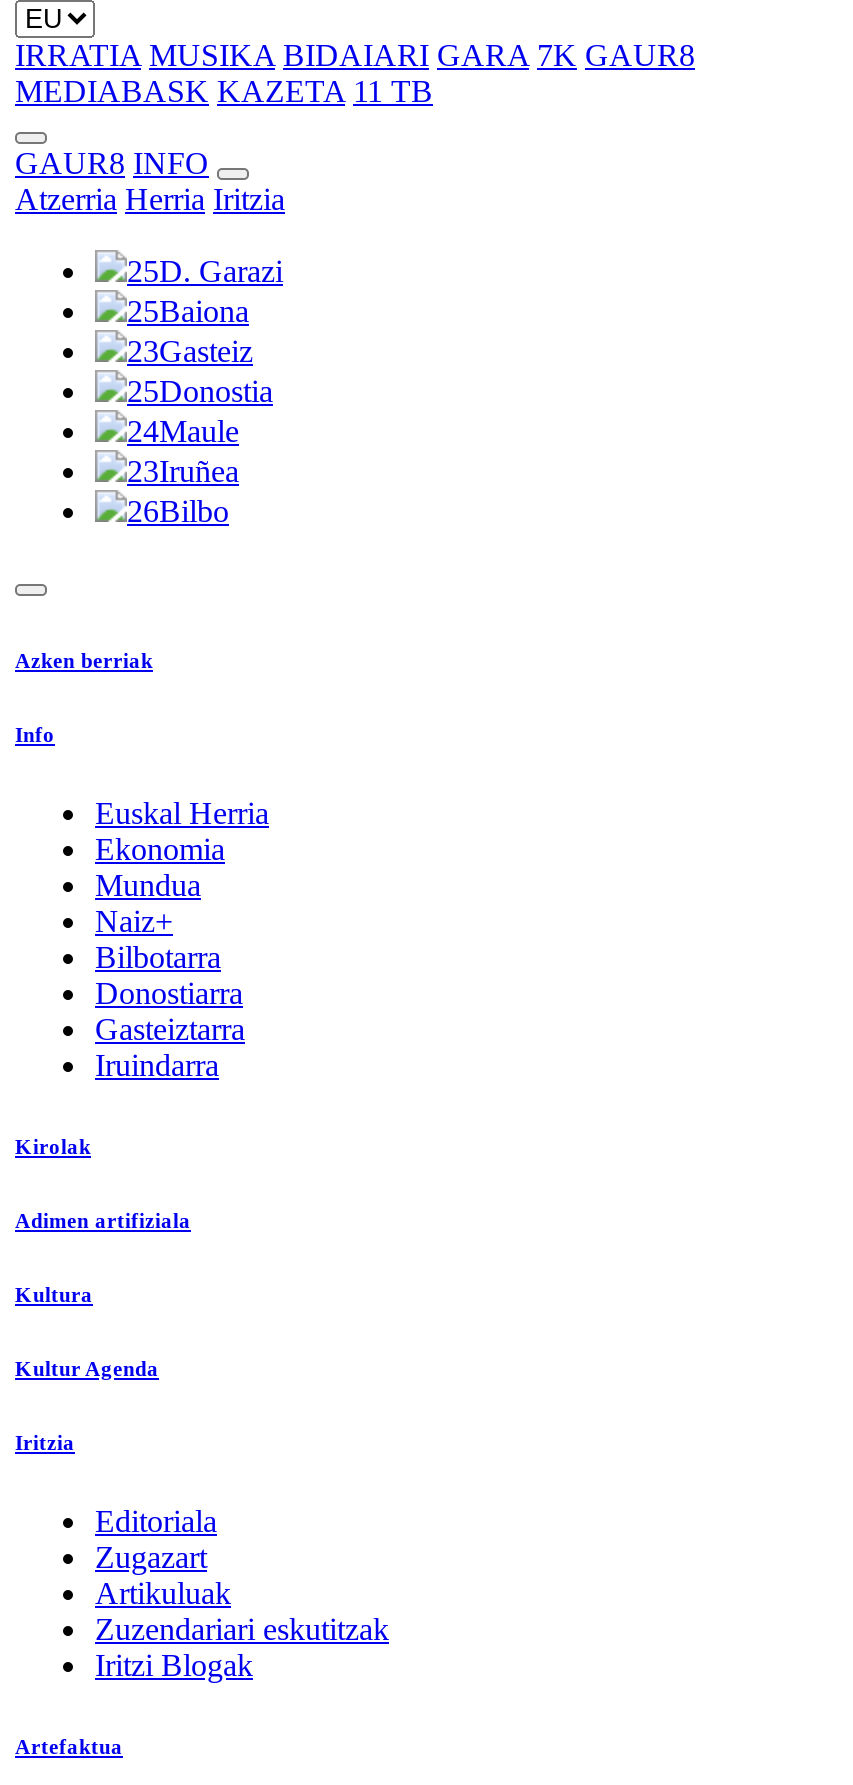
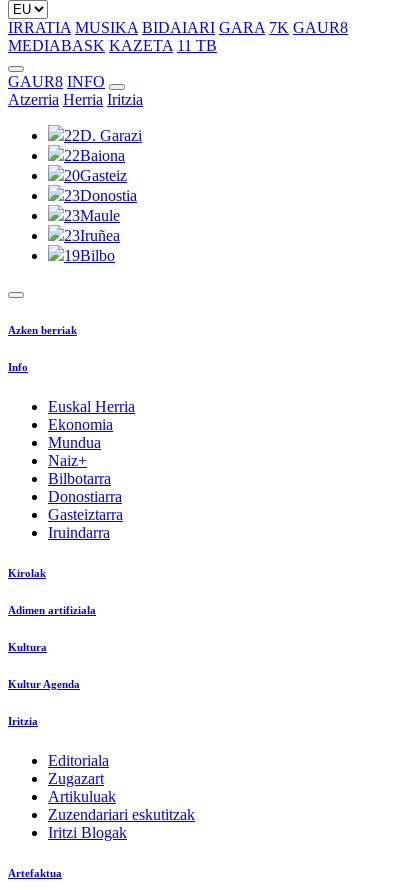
- 25D. Garazi
+ 22D. Garazi

- 25Baiona
+ 22Baiona

- 23Gasteiz
+ 20Gasteiz

- 25Donostia
+ 23Donostia

- 24Maule
+ 23Maule

- 26Bilbo
+ 19Bilbo
